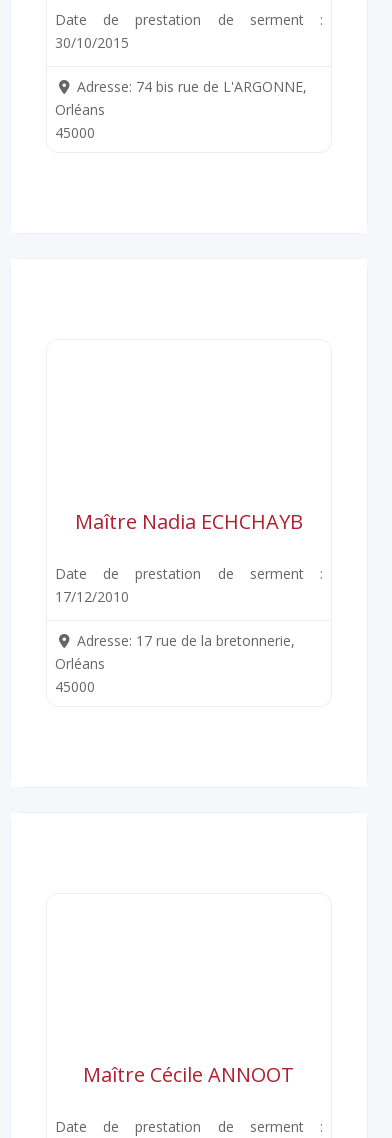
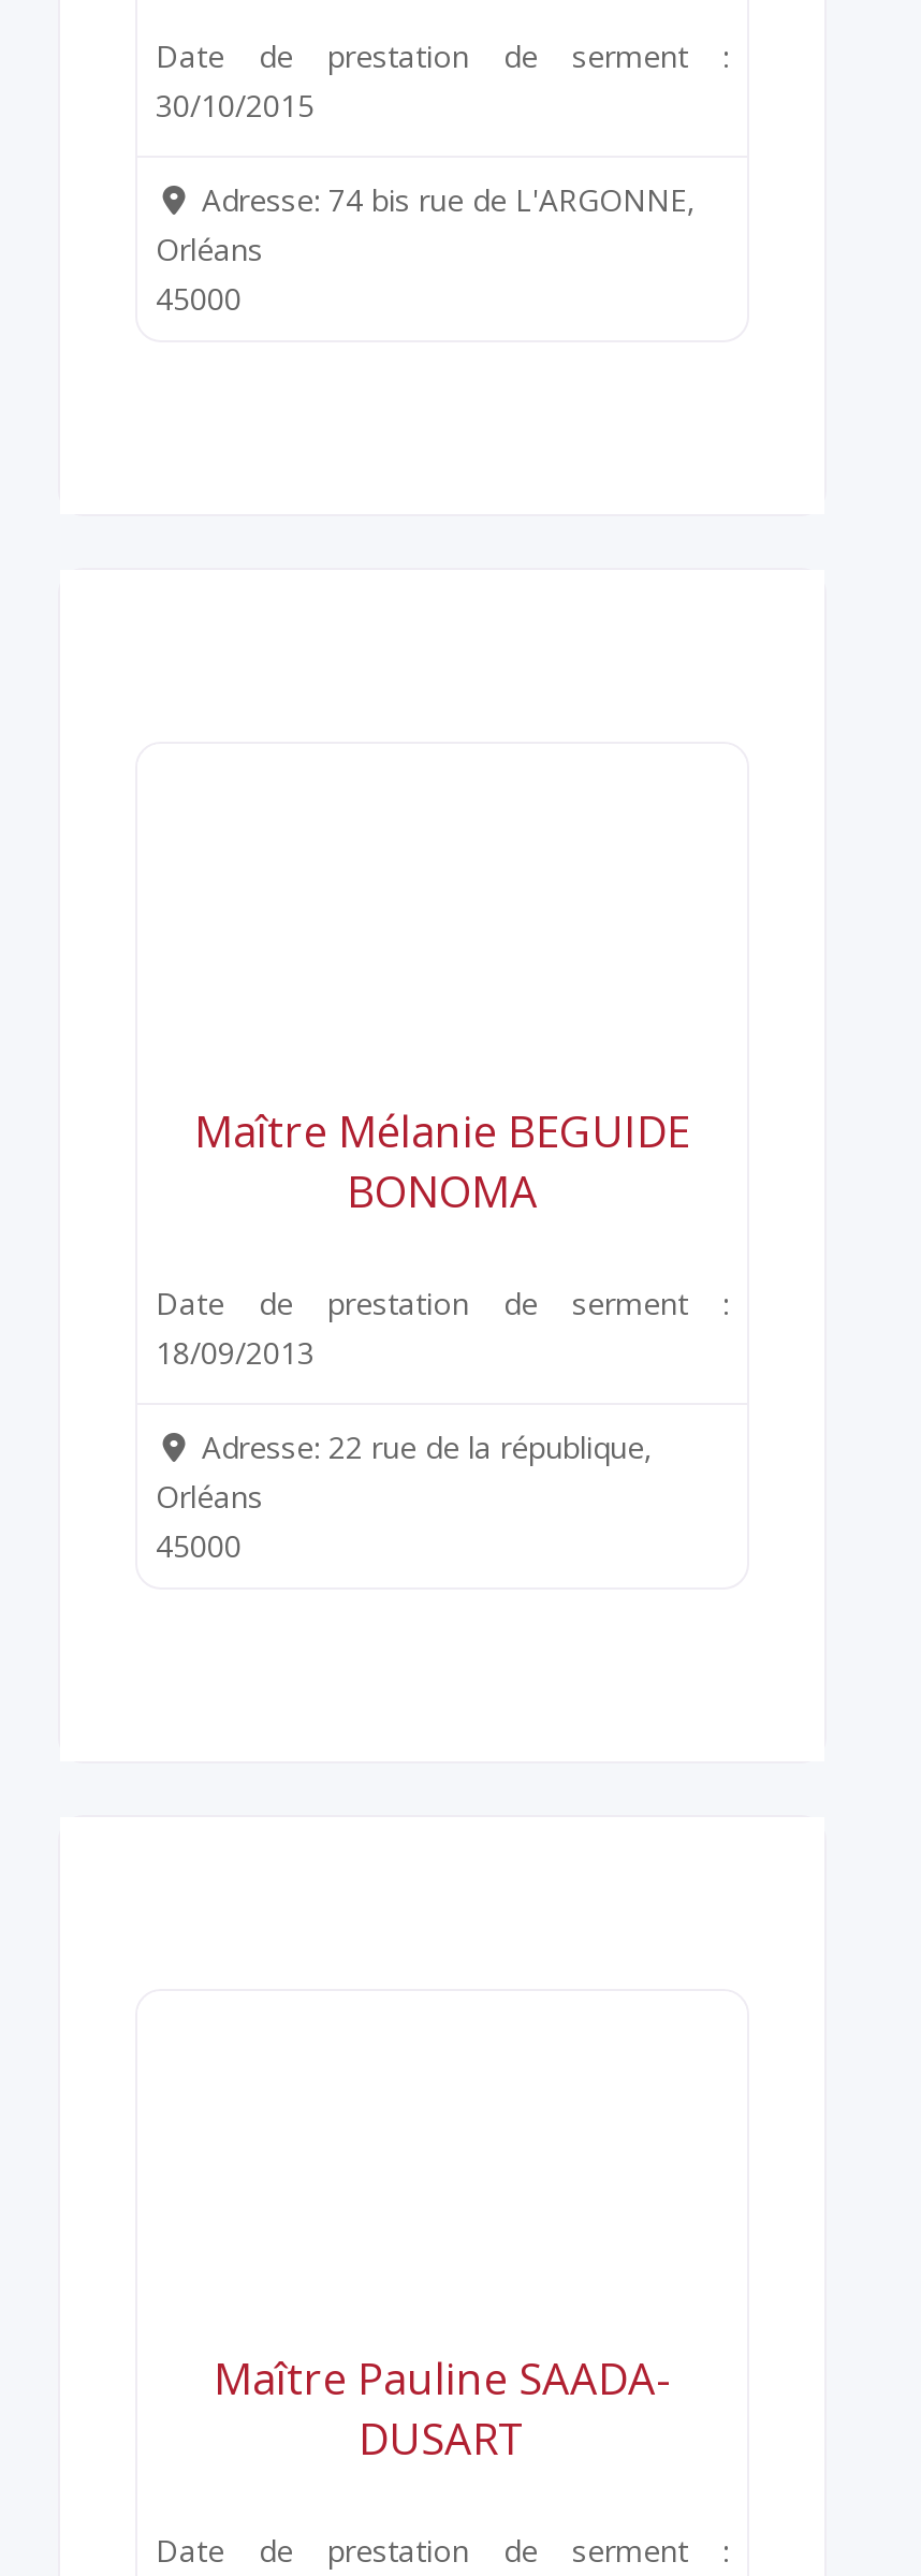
- Maître Nadia ECHCHAYB
+ Maître Mélanie BEGUIDE
+ BONOMA

- 17/12/2010
+ 18/09/2013

- Adresse: 17 rue de la bretonnerie,
+ Adresse: 22 rue de la république,

- Maître Cécile ANNOOT
+ Maître Pauline SAADA-
+ DUSART
